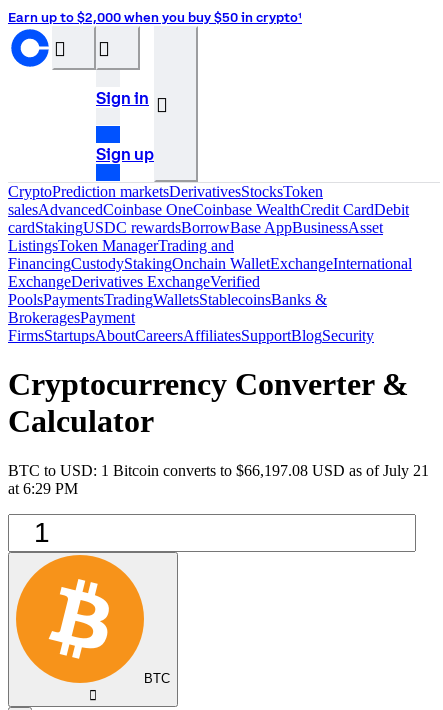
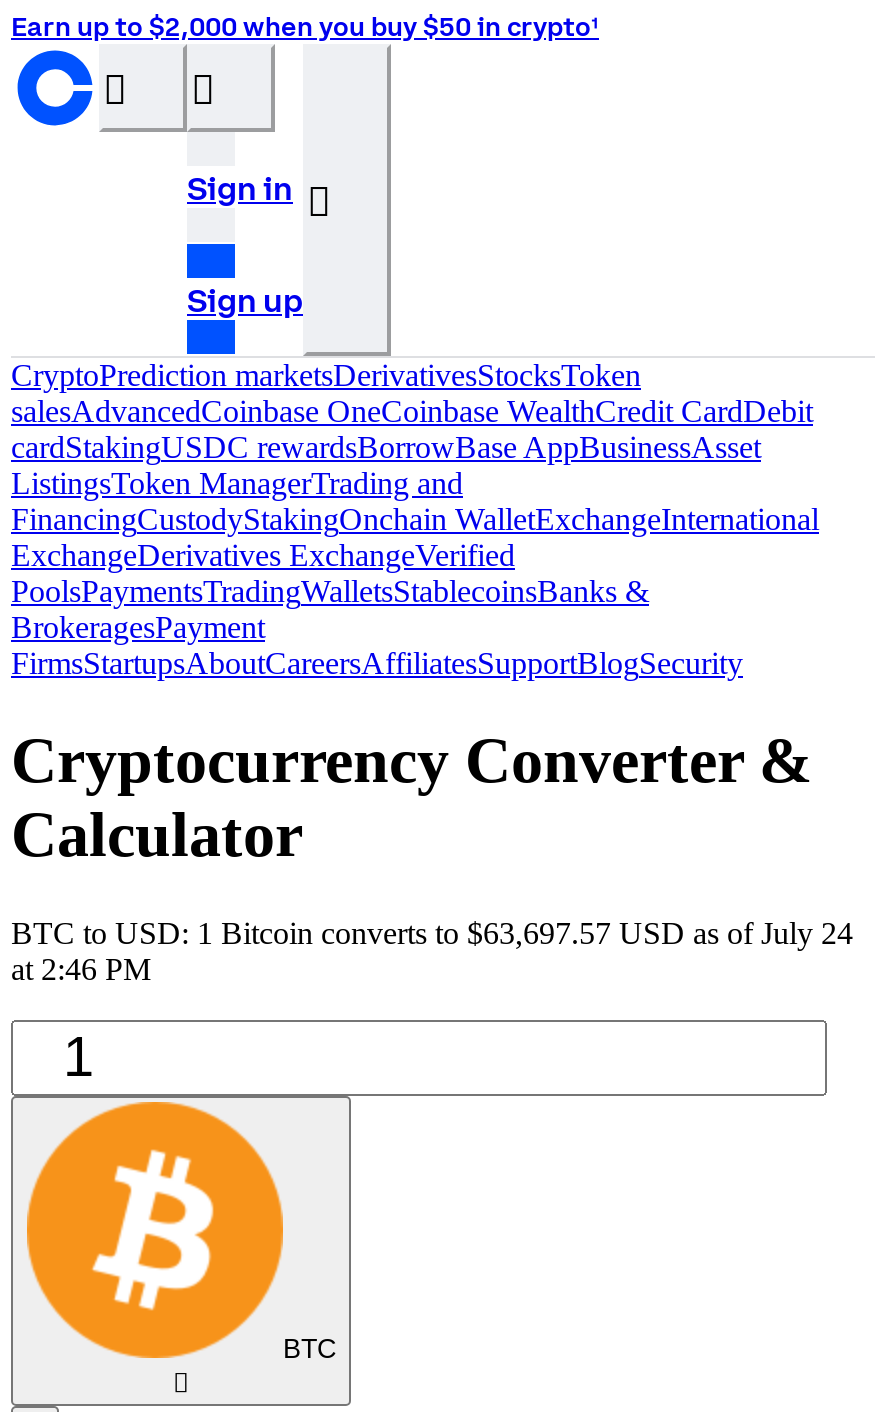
- BTC to USD: 1 Bitcoin converts to $66,197.08 USD as of July 21
+ BTC to USD: 1 Bitcoin converts to $63,697.57 USD as of July 24

- at 6:29 PM
+ at 2:46 PM
